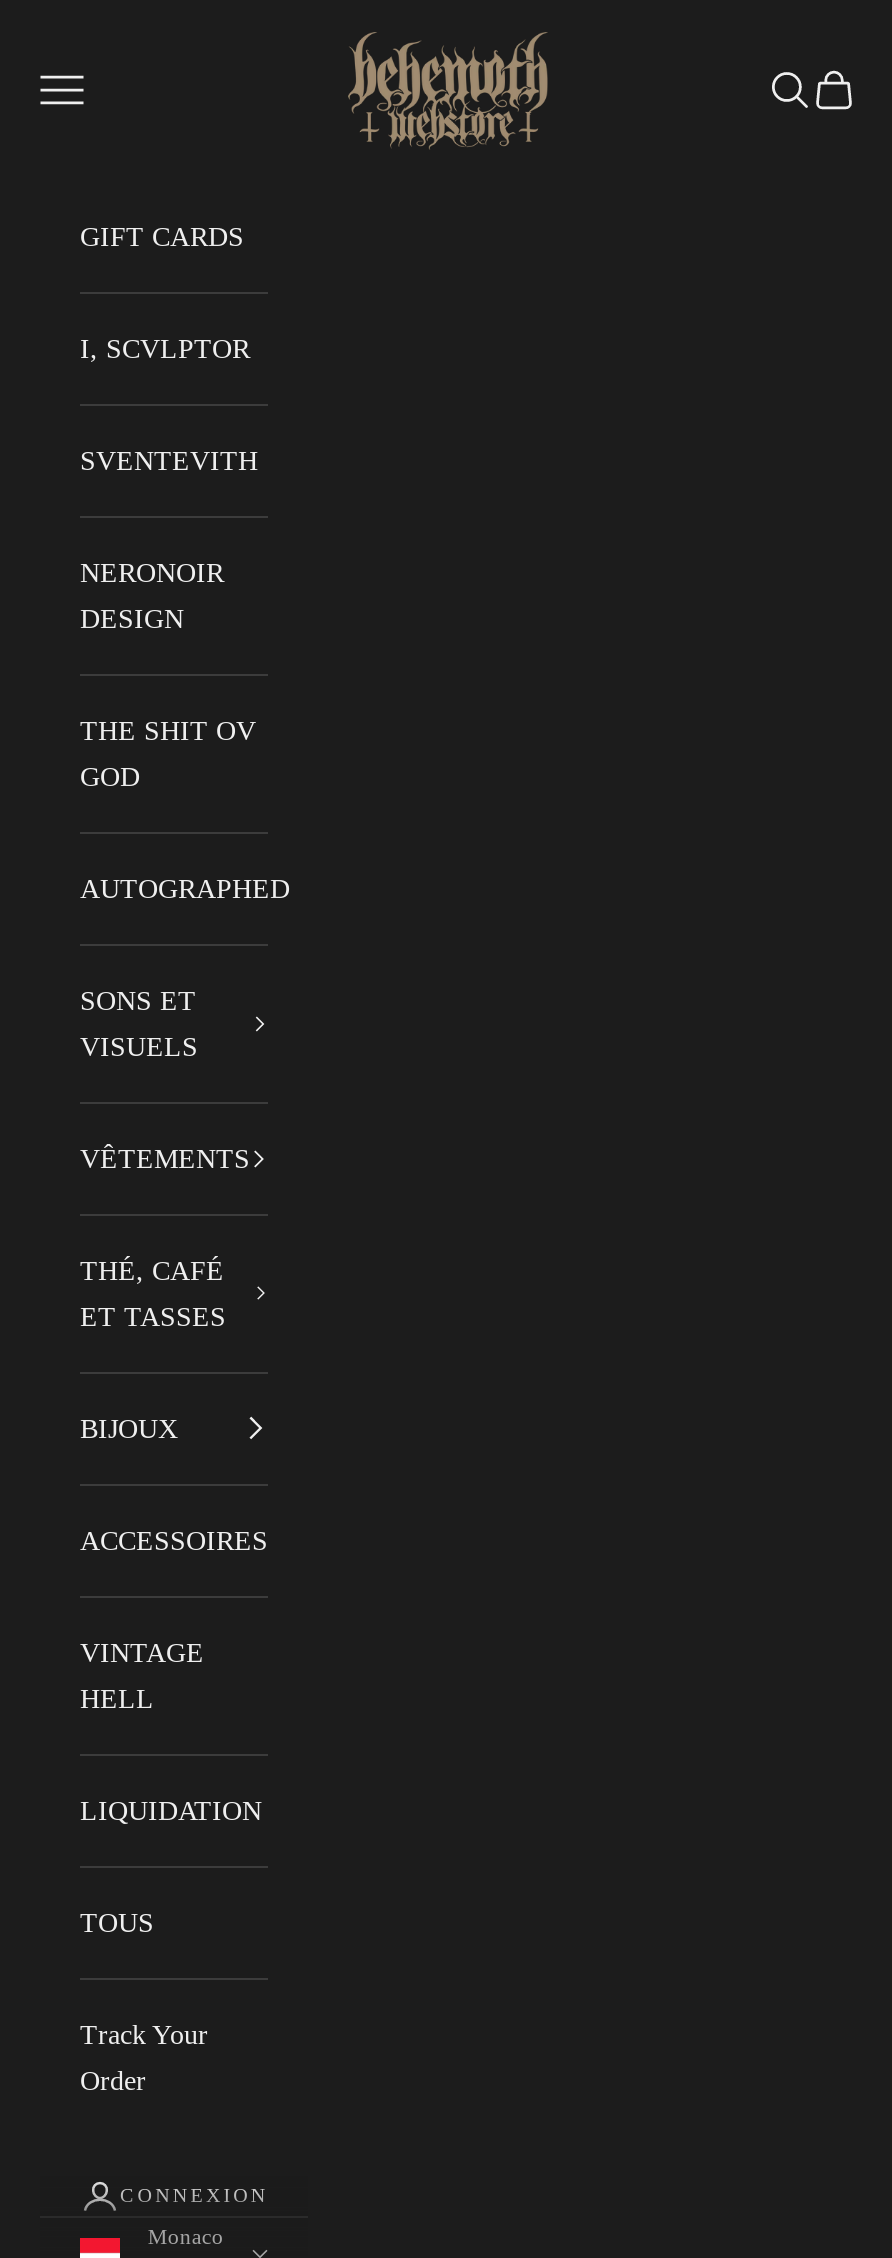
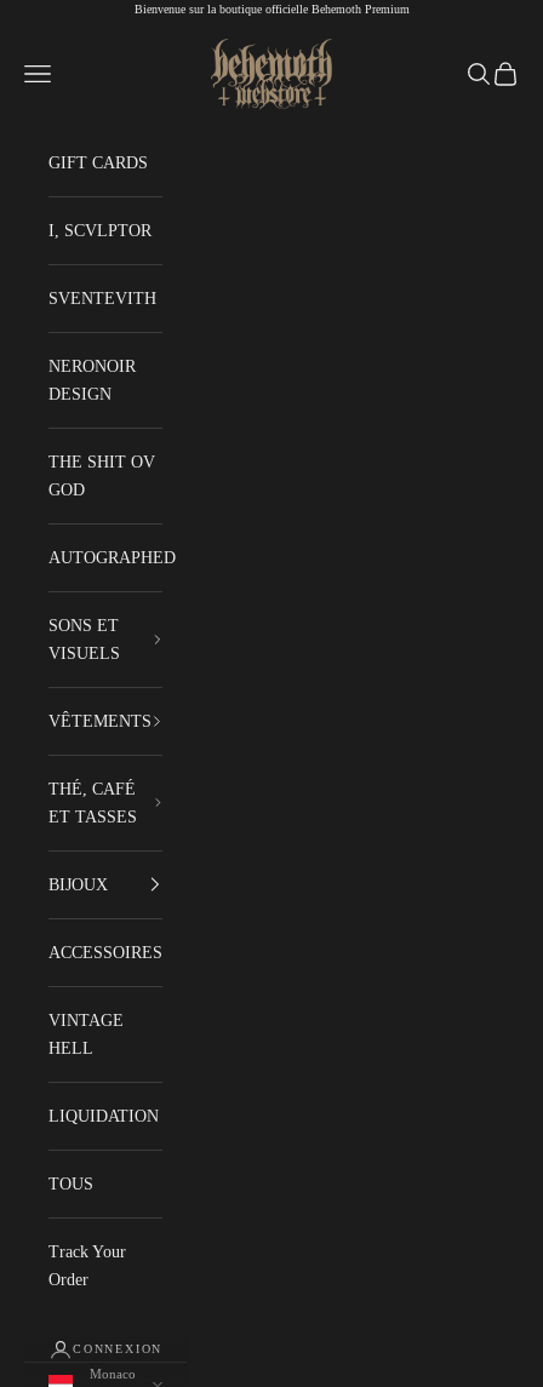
+ Bienvenue sur la boutique officielle Behemoth Premium
